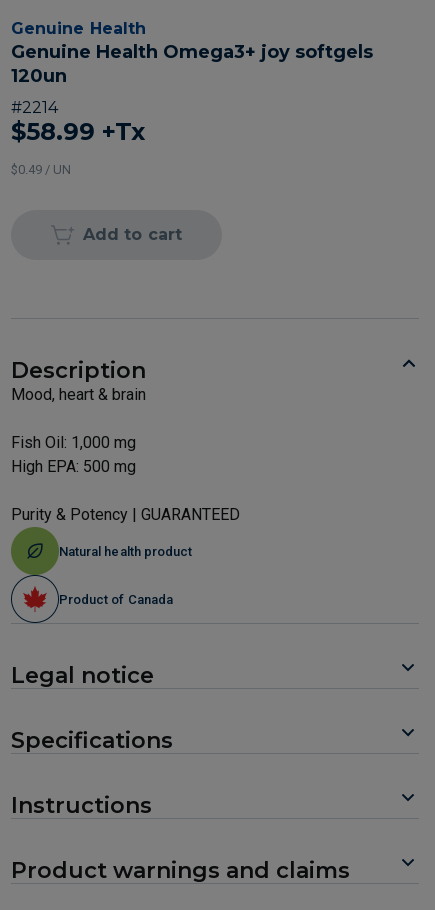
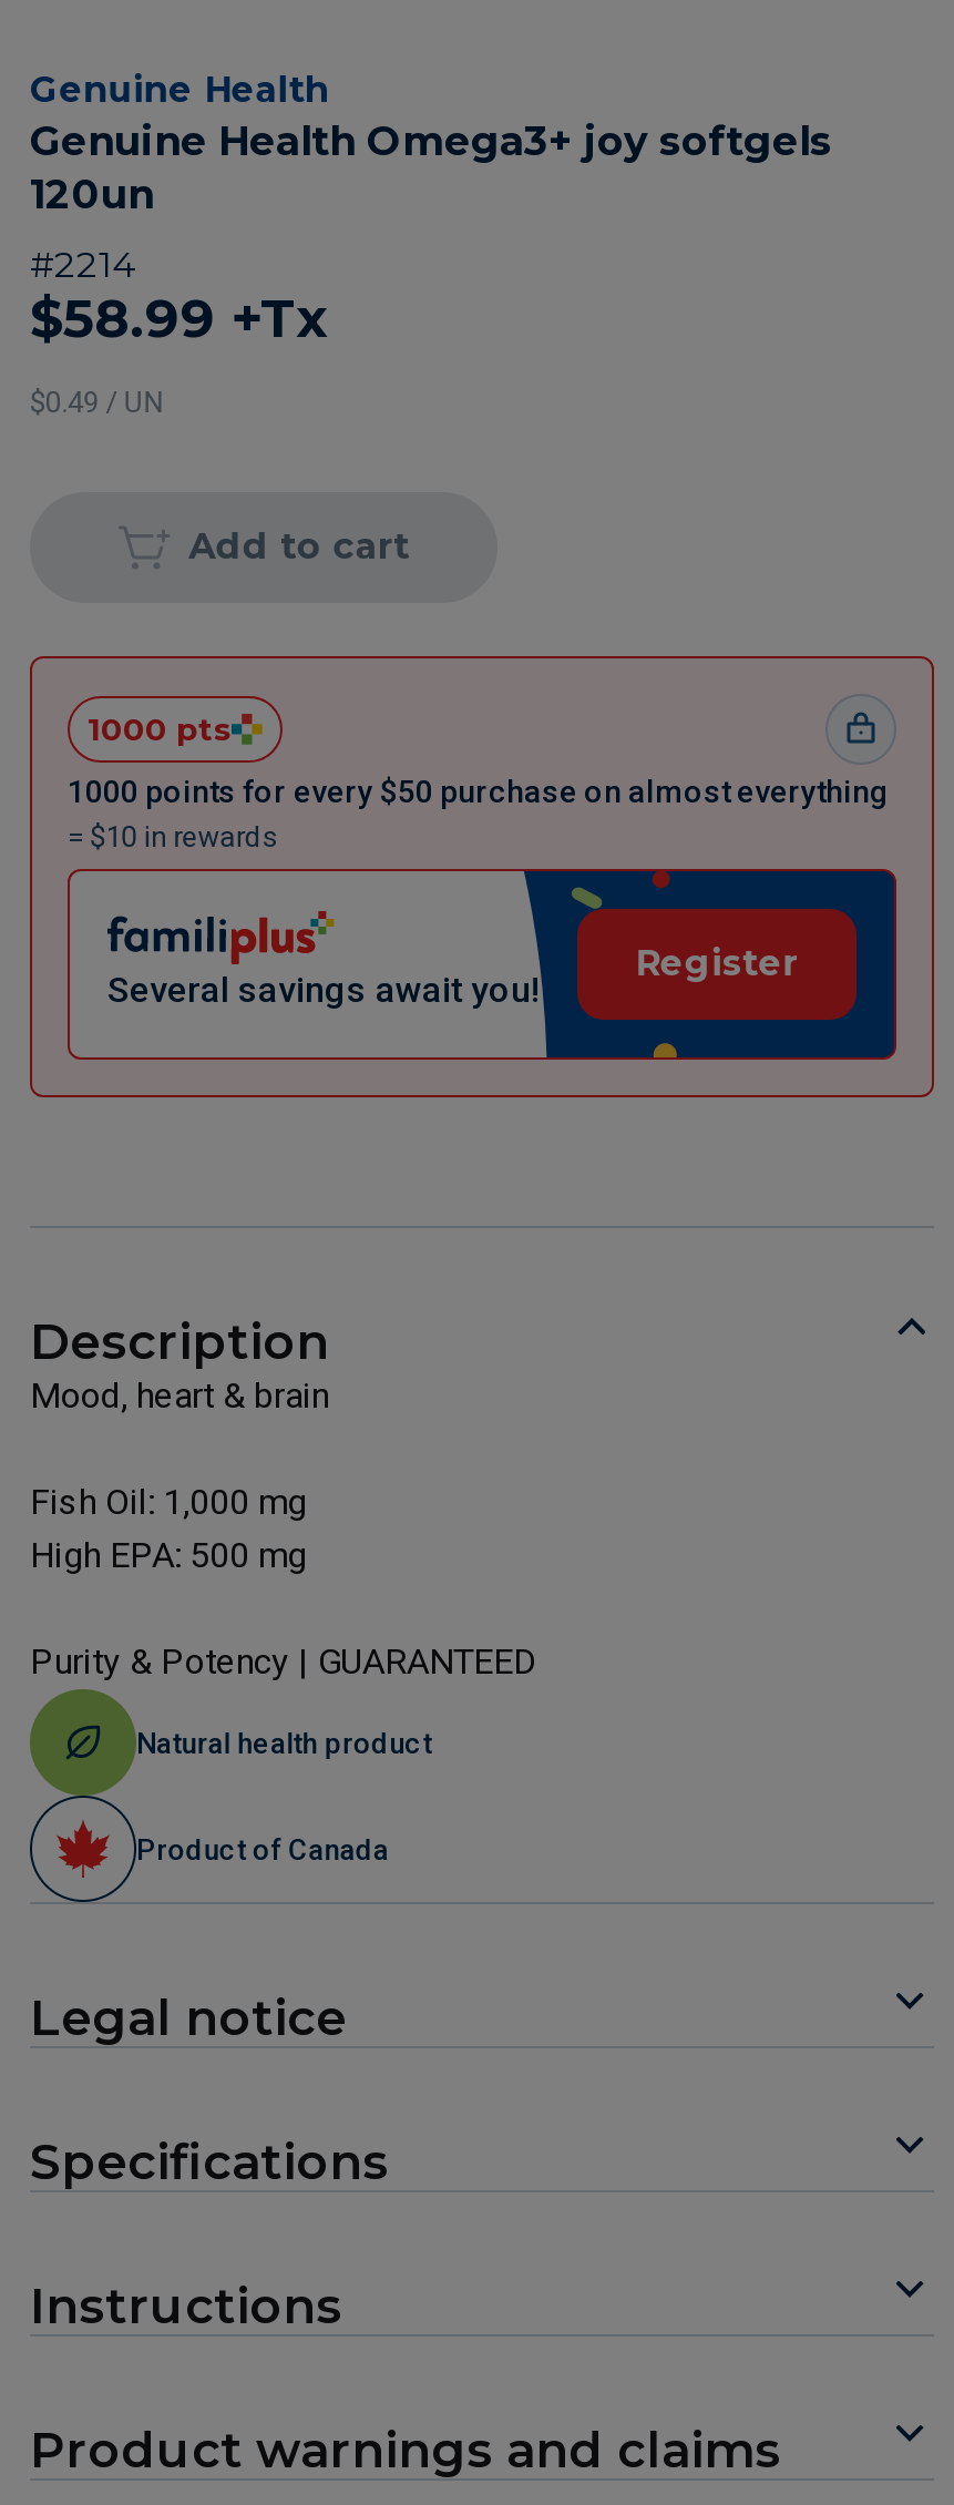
+ [image]
+ 1000 pts
+ 1000 points for every $50 purchase on almost everything
+ = $10 in rewards

+ Several savings await you!

+ Register
